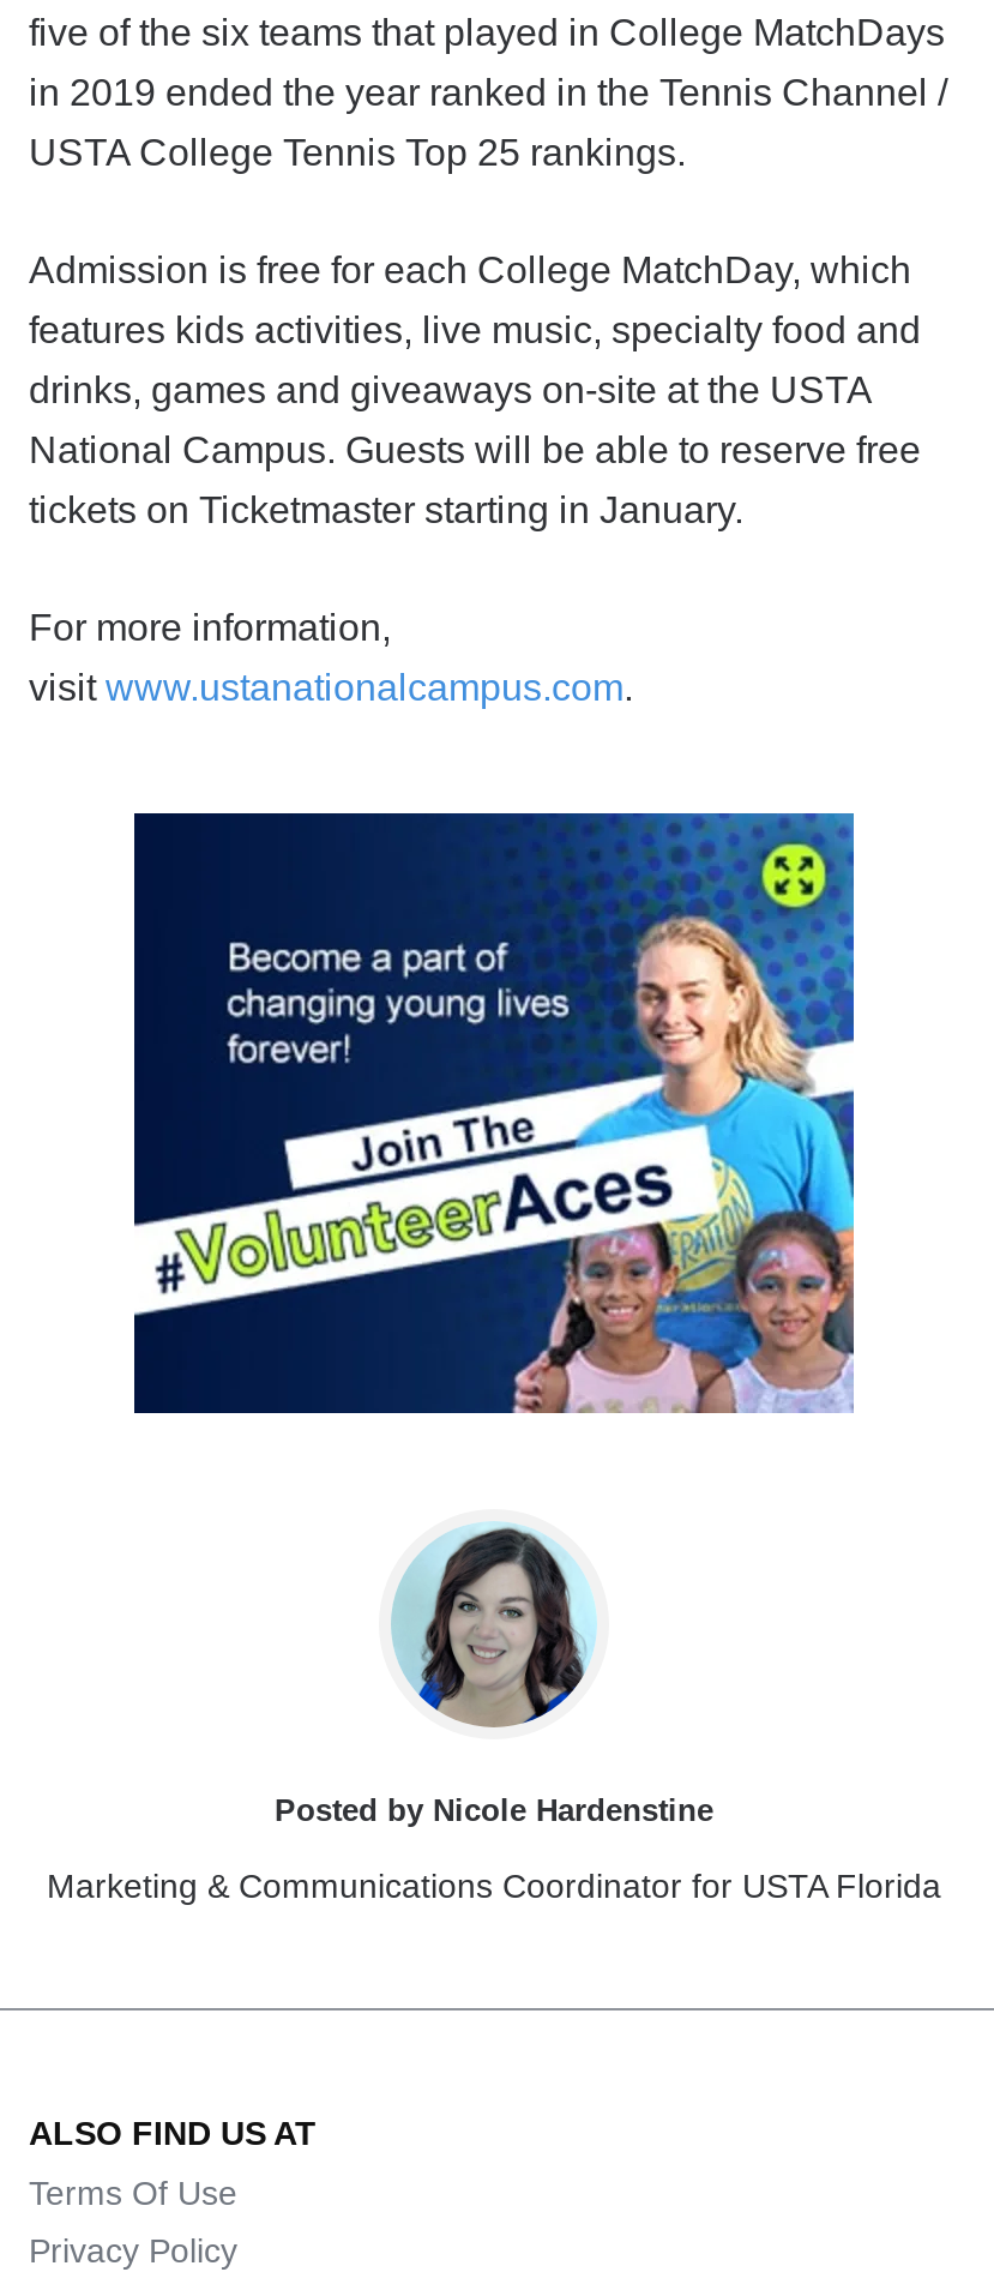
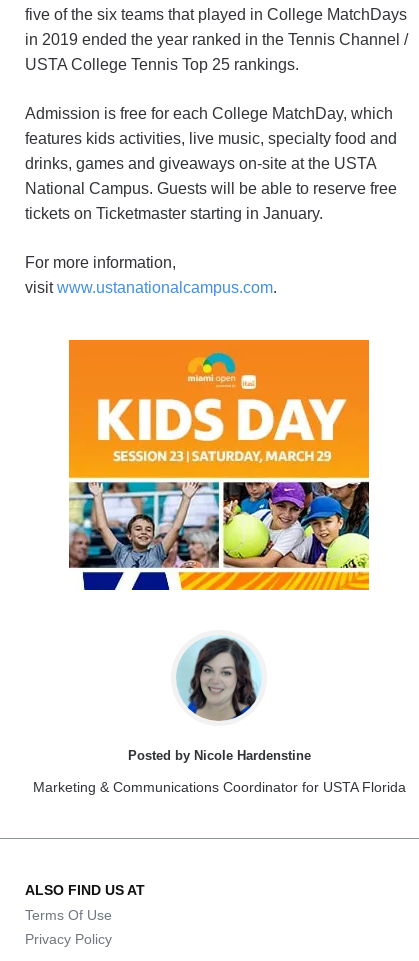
- [image]
+ [image]
